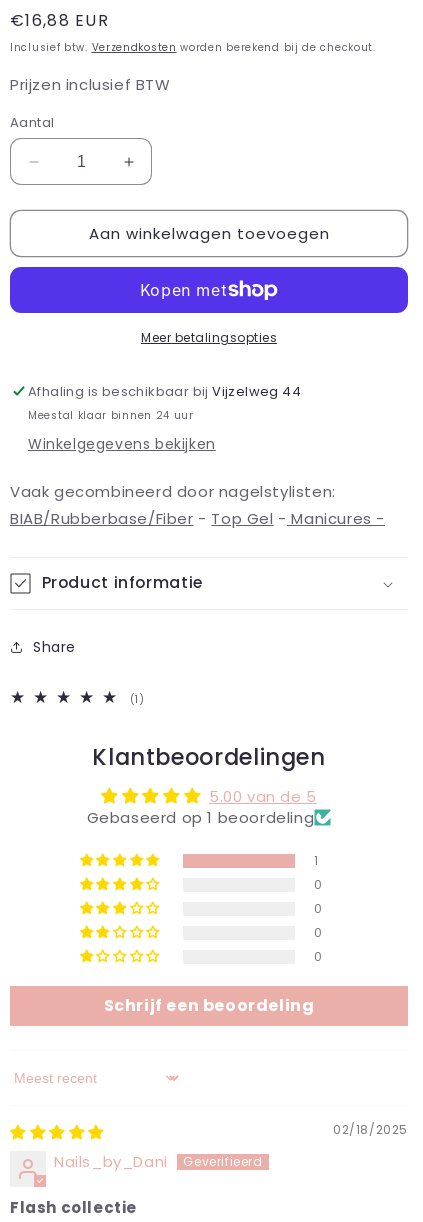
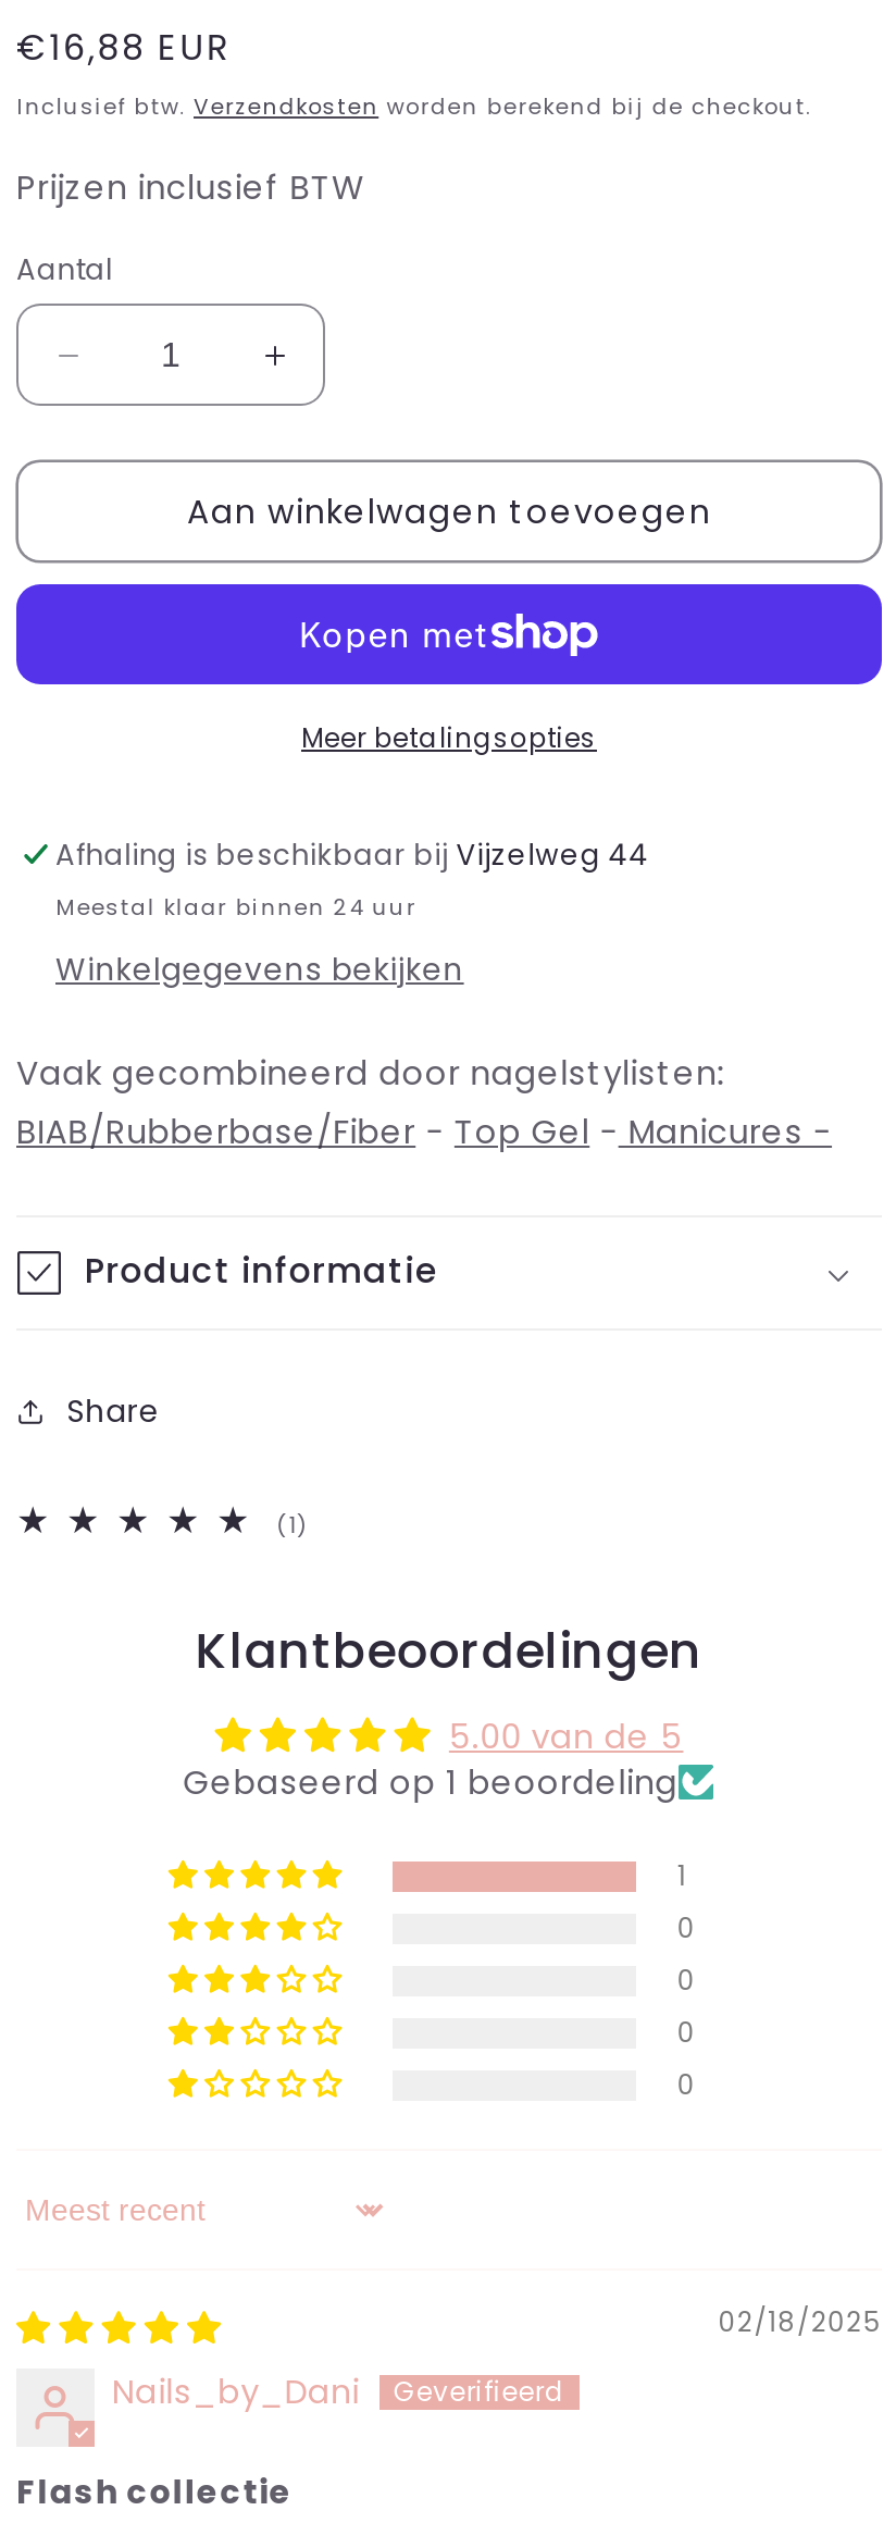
- Schrijf een beoordeling
